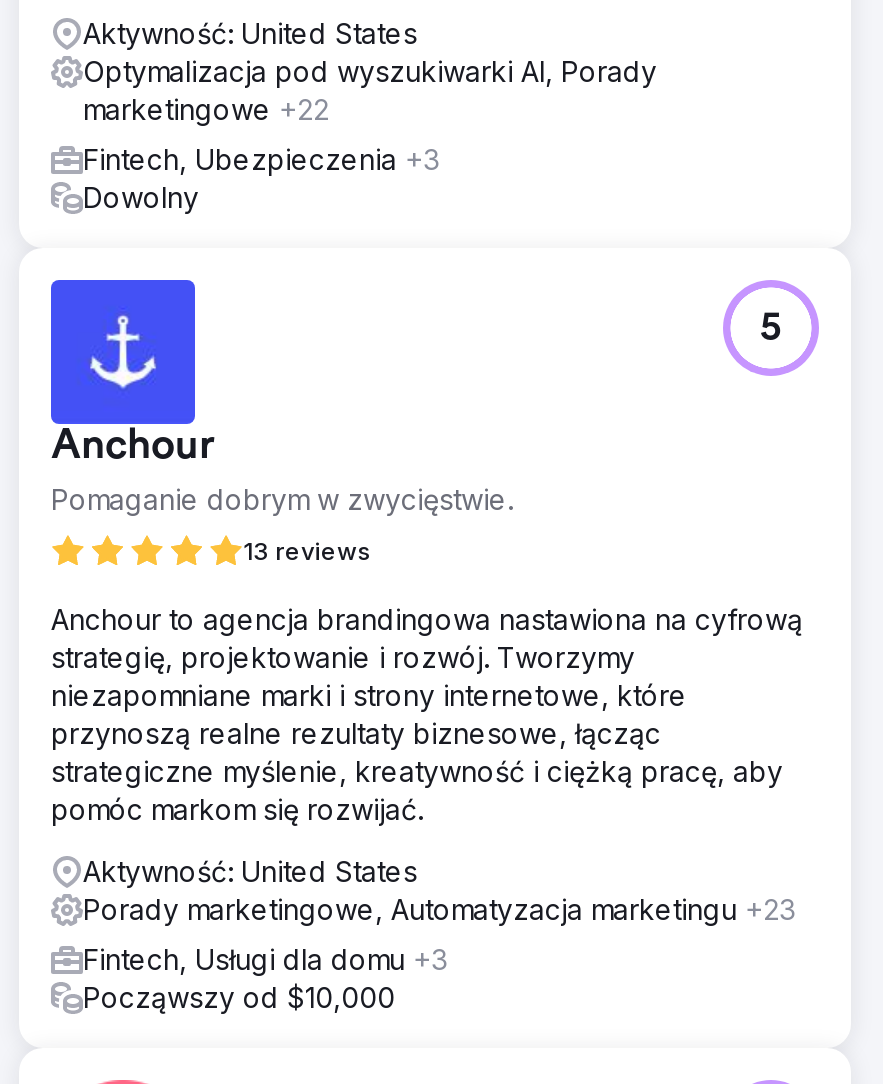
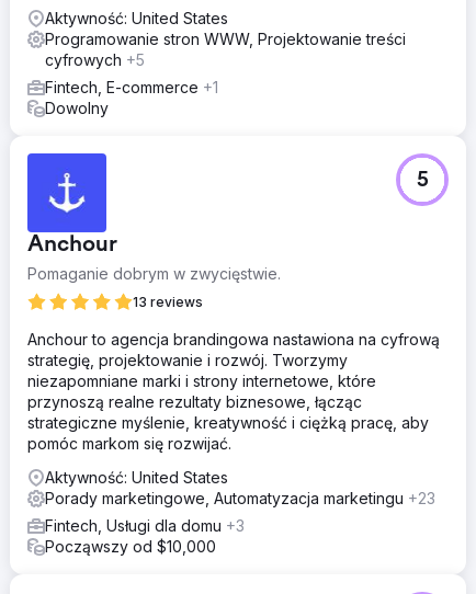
- Optymalizacja pod wyszukiwarki AI, Porady
- marketingowe +22
+ Programowanie stron WWW, Projektowanie treści
+ cyfrowych +5

- Fintech, Ubezpieczenia +3
+ Fintech, E-commerce +1
